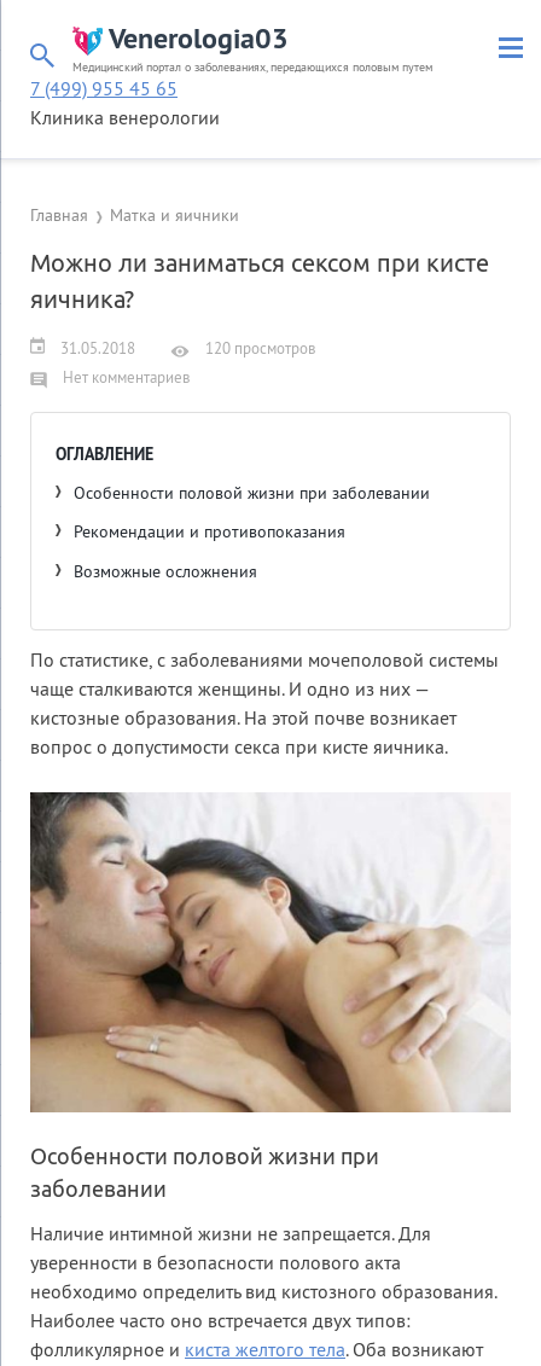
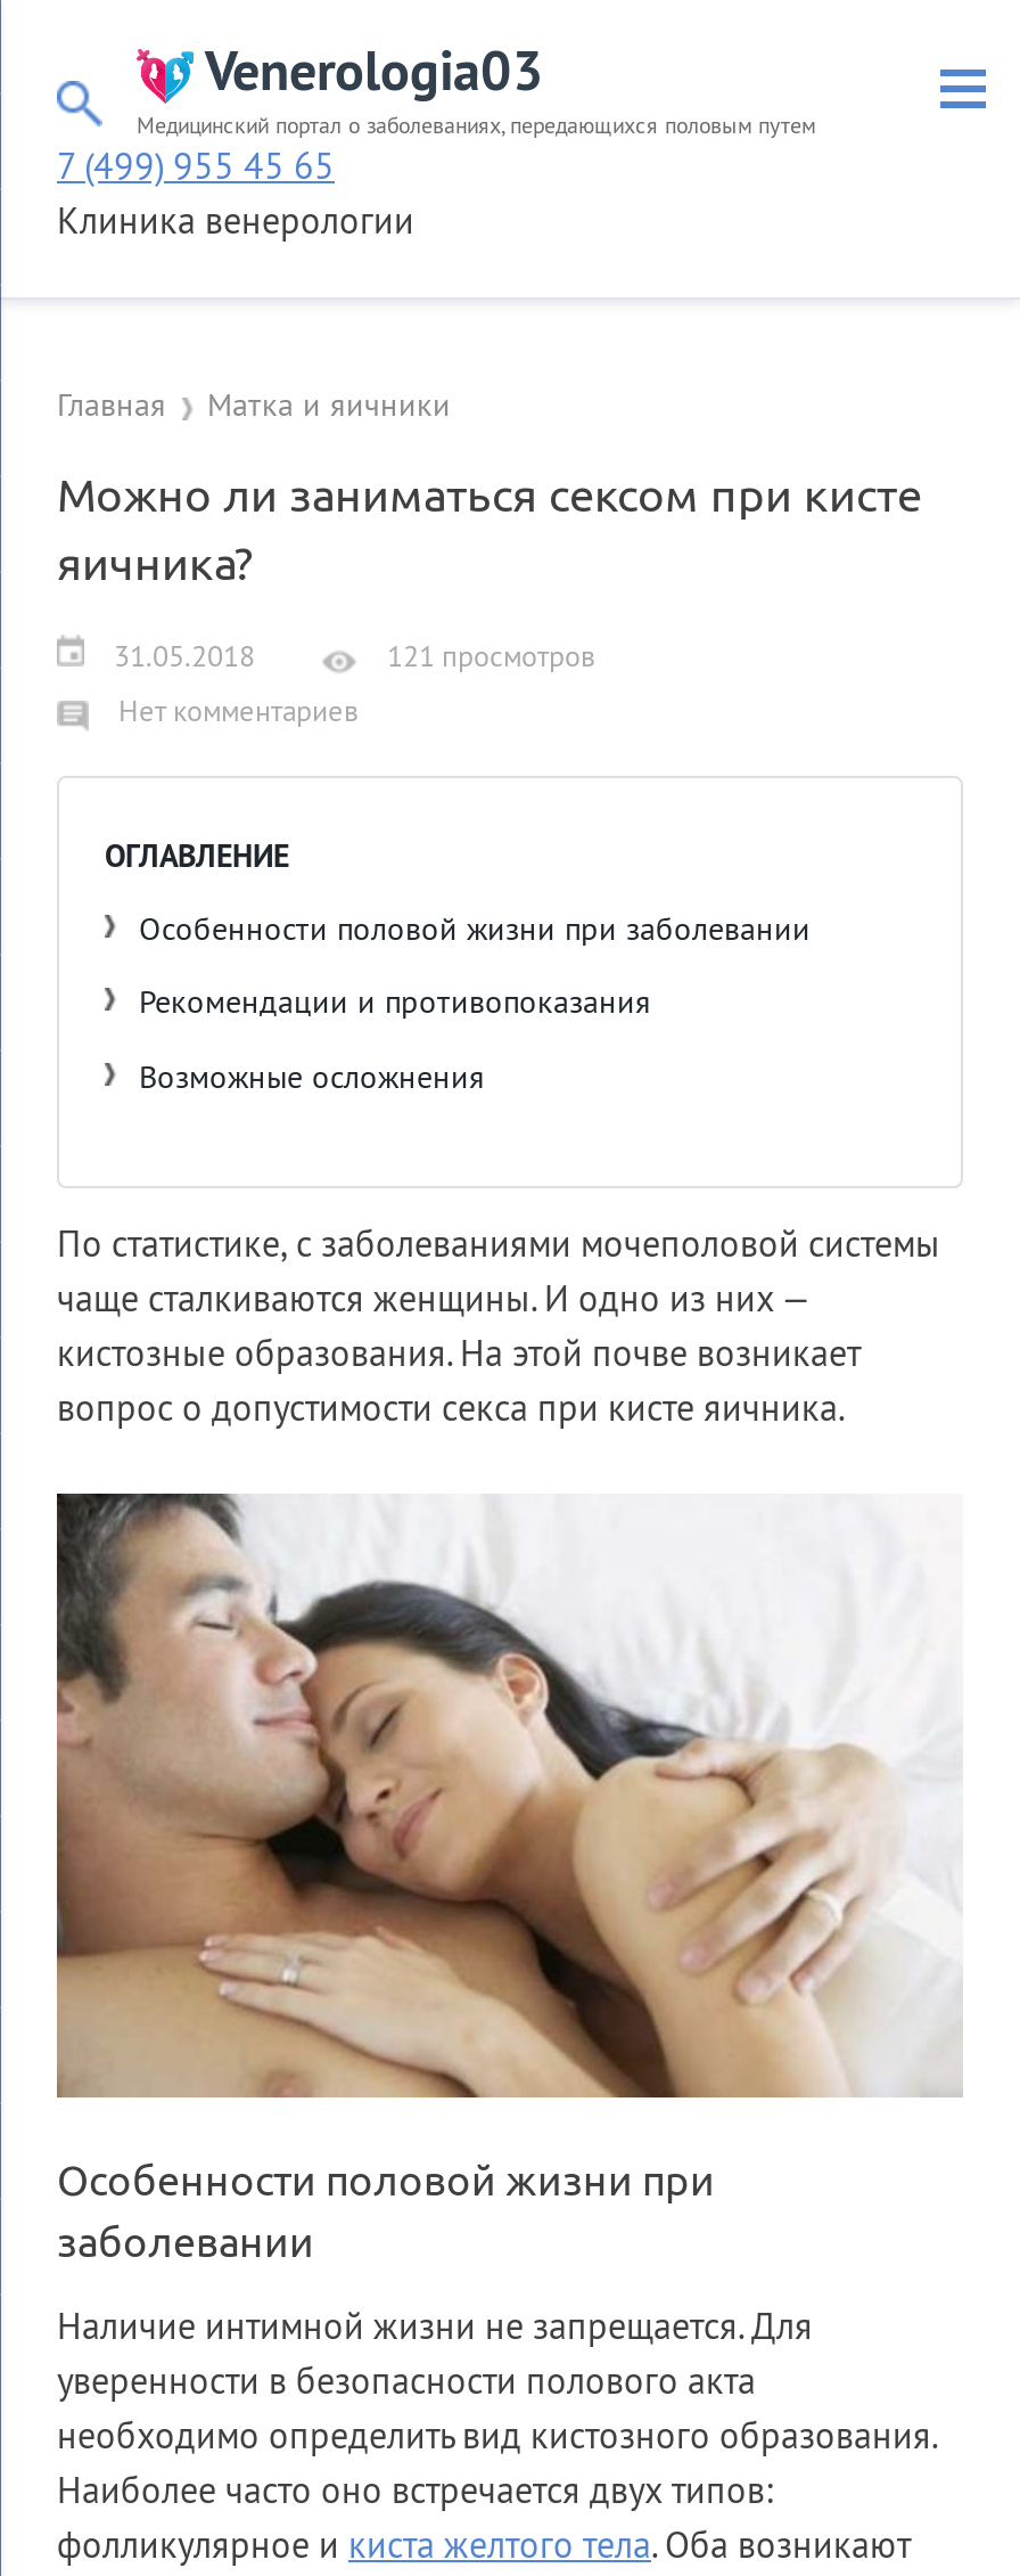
- 120 просмотров
+ 121 просмотров
